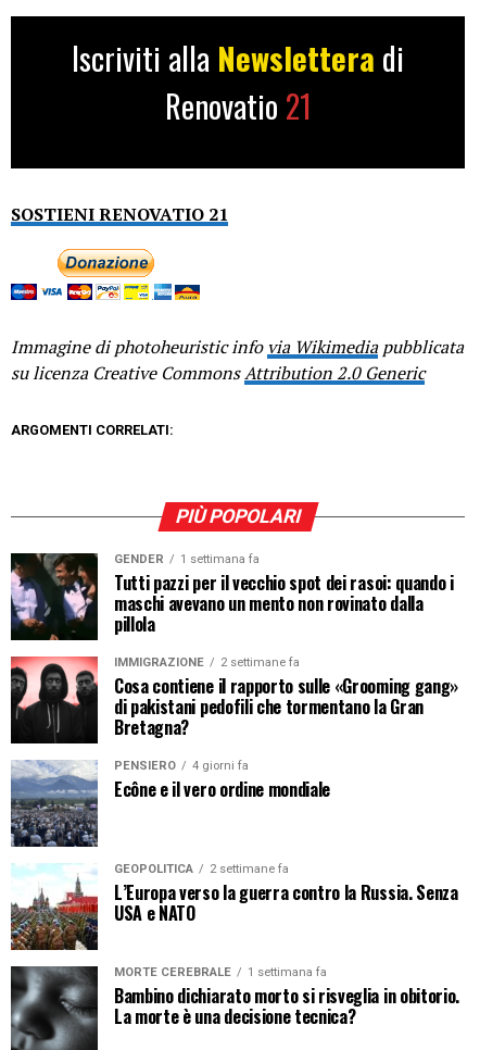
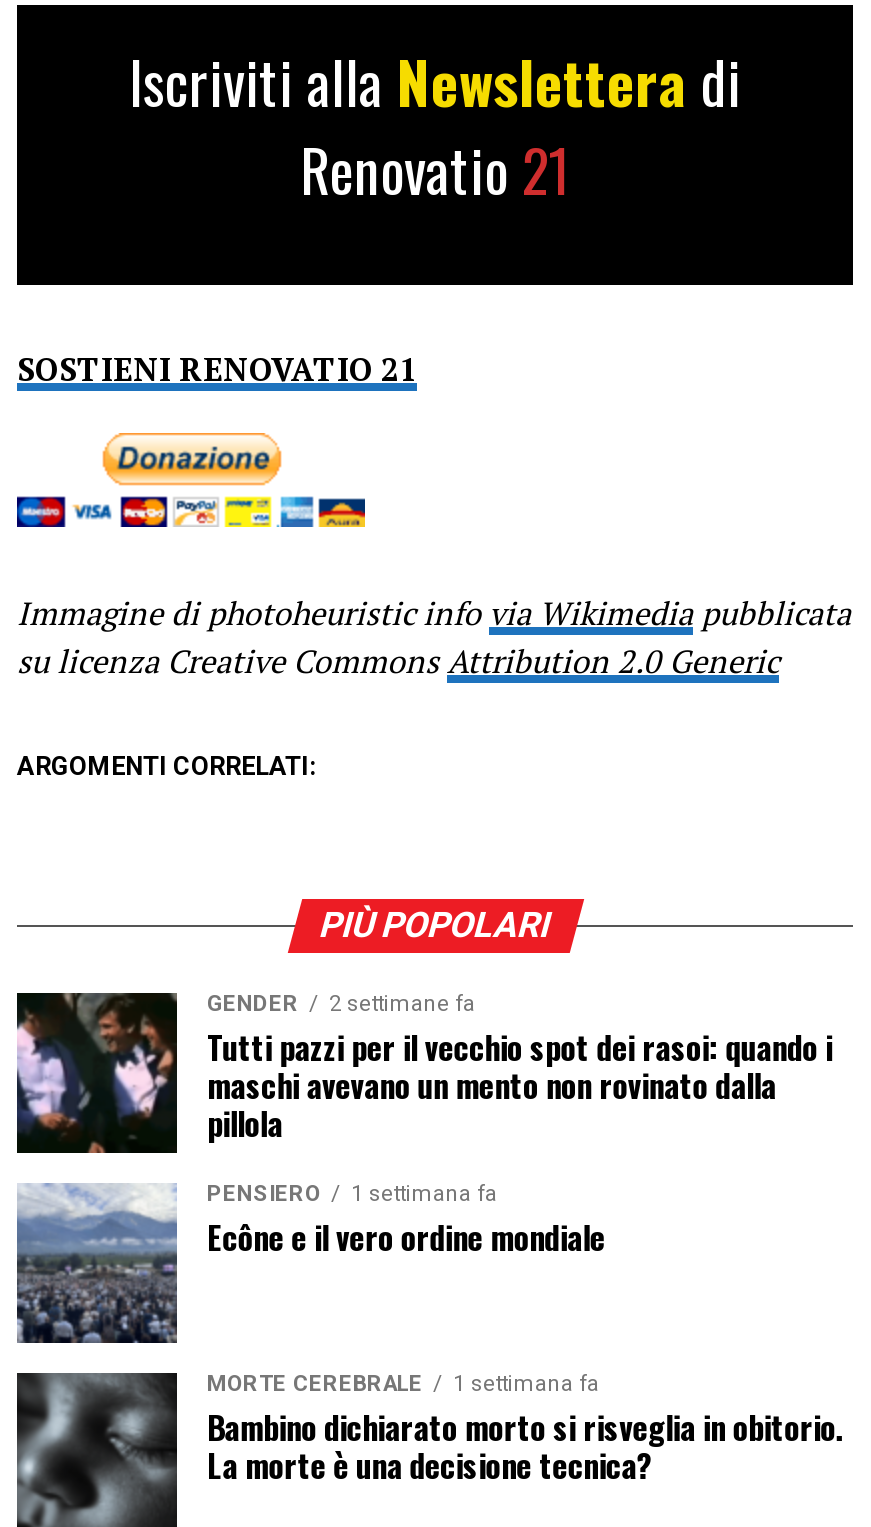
- GENDER 1 settimana fa
+ GENDER 2 settimane fa

- [image]
- IMMIGRAZIONE
- 2 settimane fa
- Cosa contiene il rapporto sulle «Grooming gang»
- di pakistani pedofili che tormentano la Gran
- Bretagna?

- PENSIERO 4 giorni fa
+ PENSIERO 1 settimana fa

- [image]
- GEOPOLITICA
- 2 settimane fa
- L’Europa verso la guerra contro la Russia. Senza
- USA e NATO
